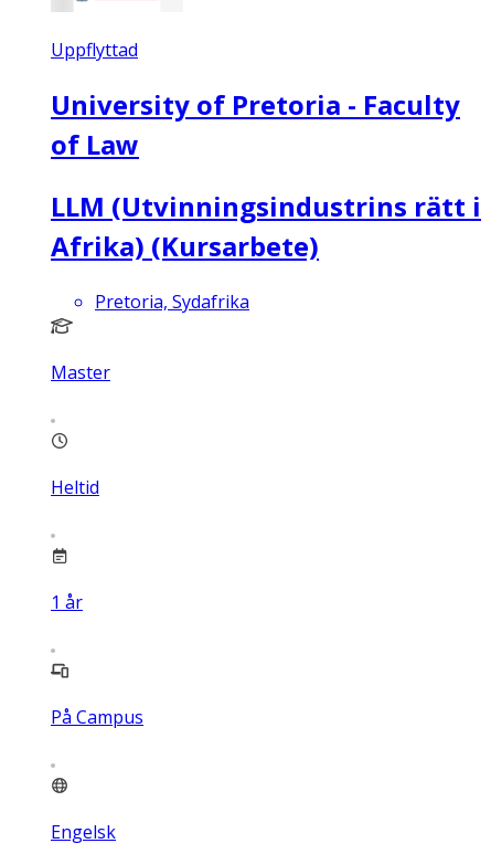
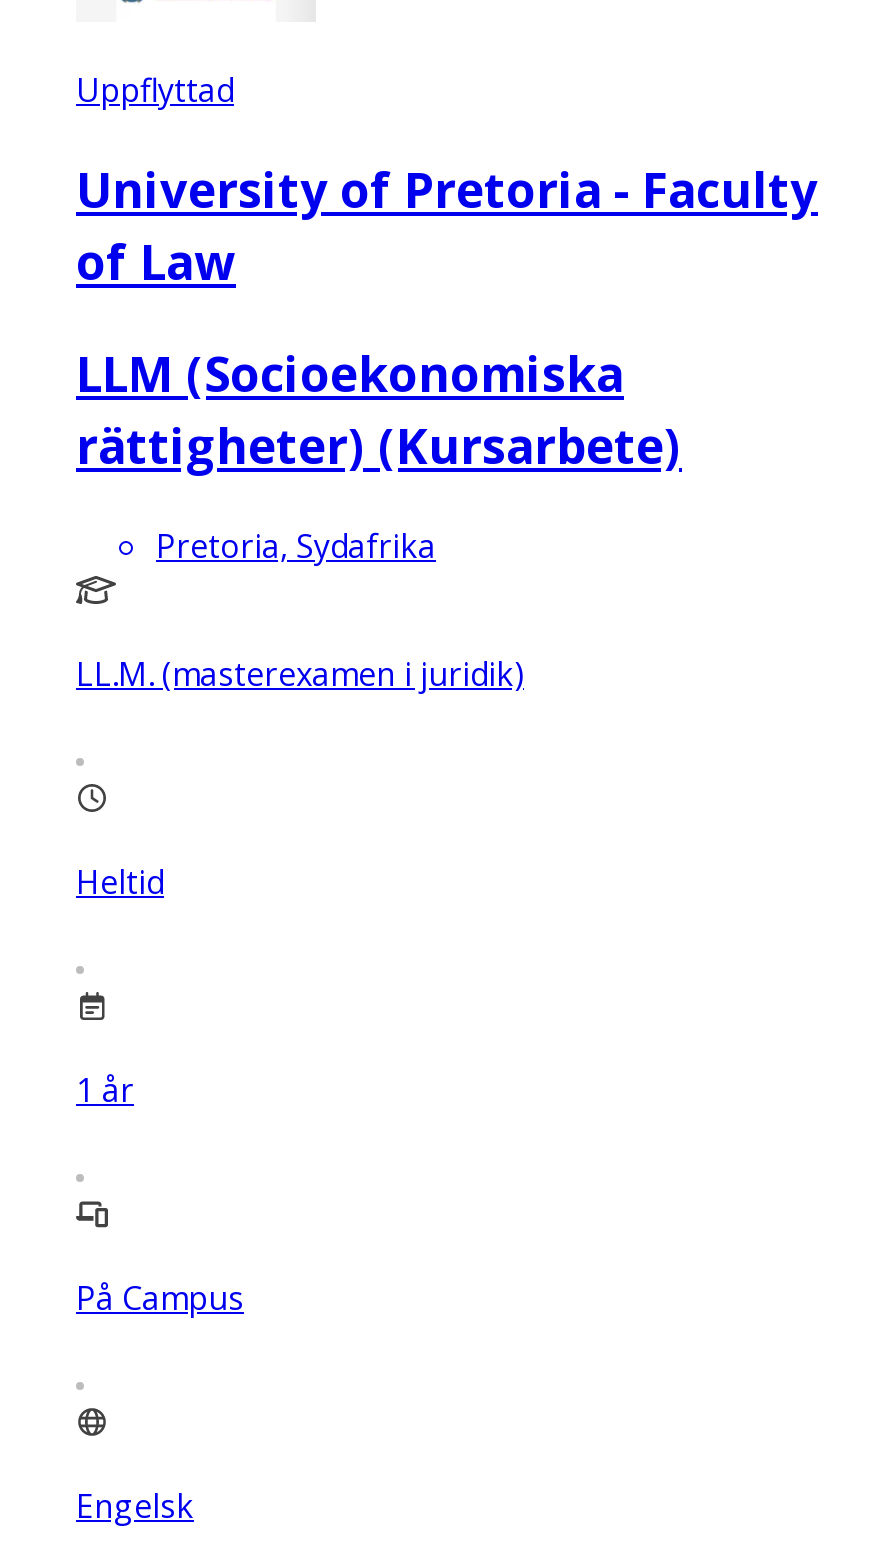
- LLM (Utvinningsindustrins rätt i
- Afrika) (Kursarbete)
+ LLM (Socioekonomiska
+ rättigheter) (Kursarbete)

- Master
+ LL.M. (masterexamen i juridik)
